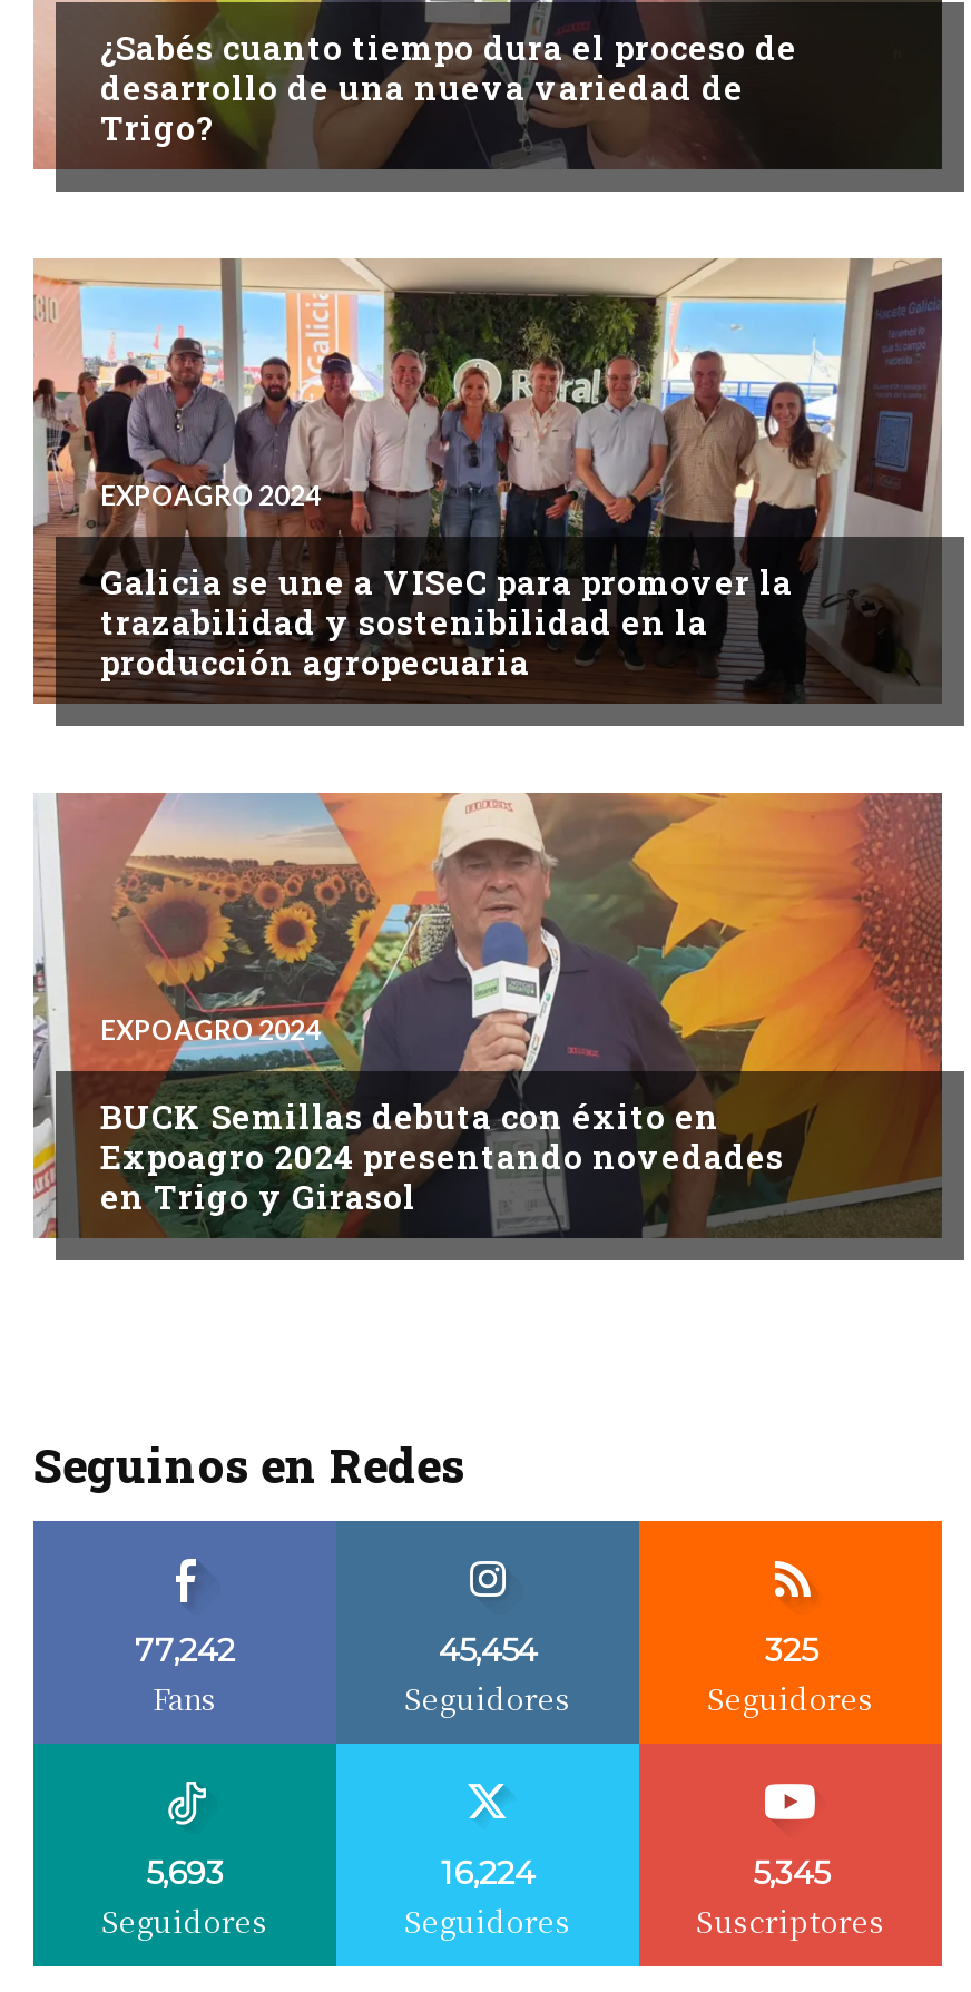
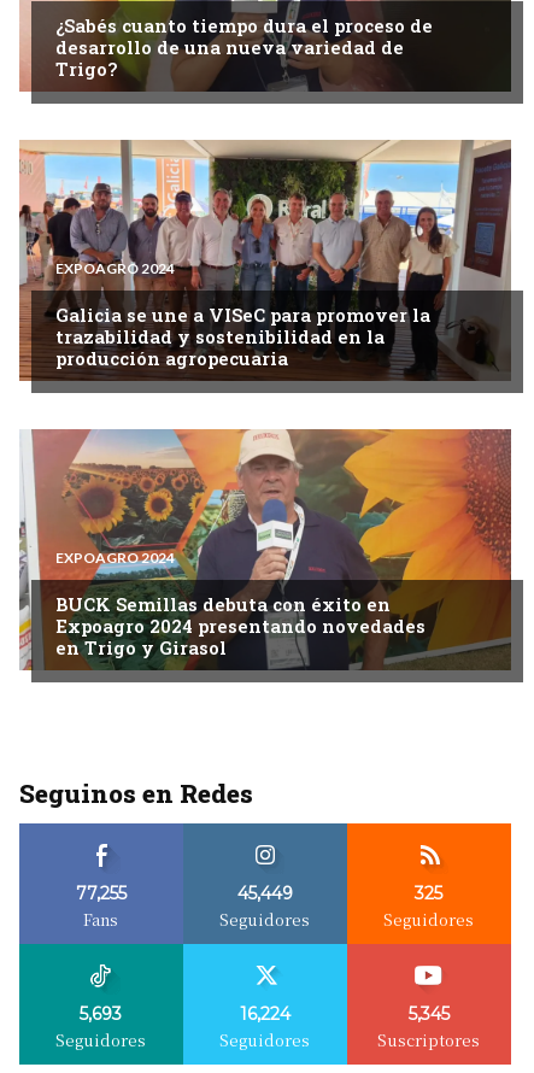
- 77,242
+ 77,255

- 45,454
+ 45,449
